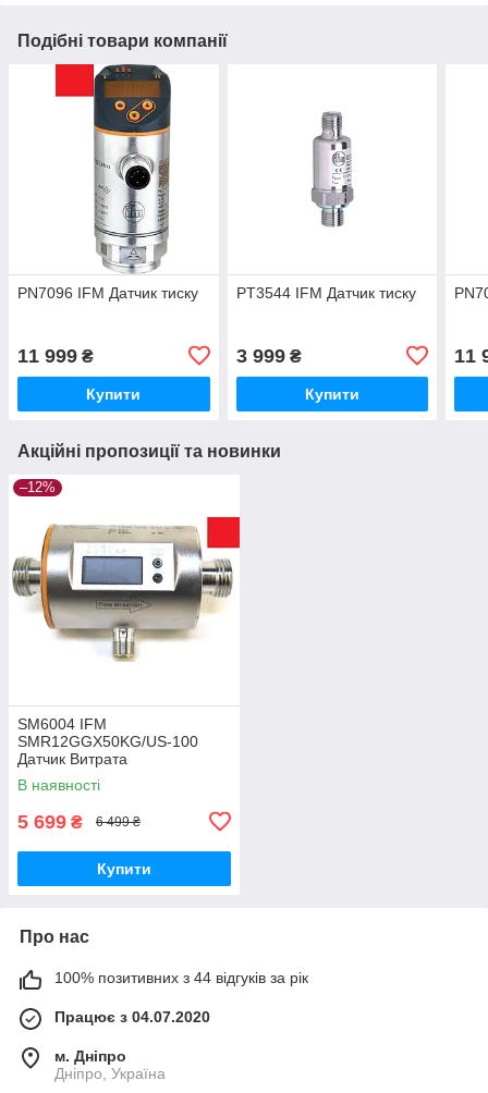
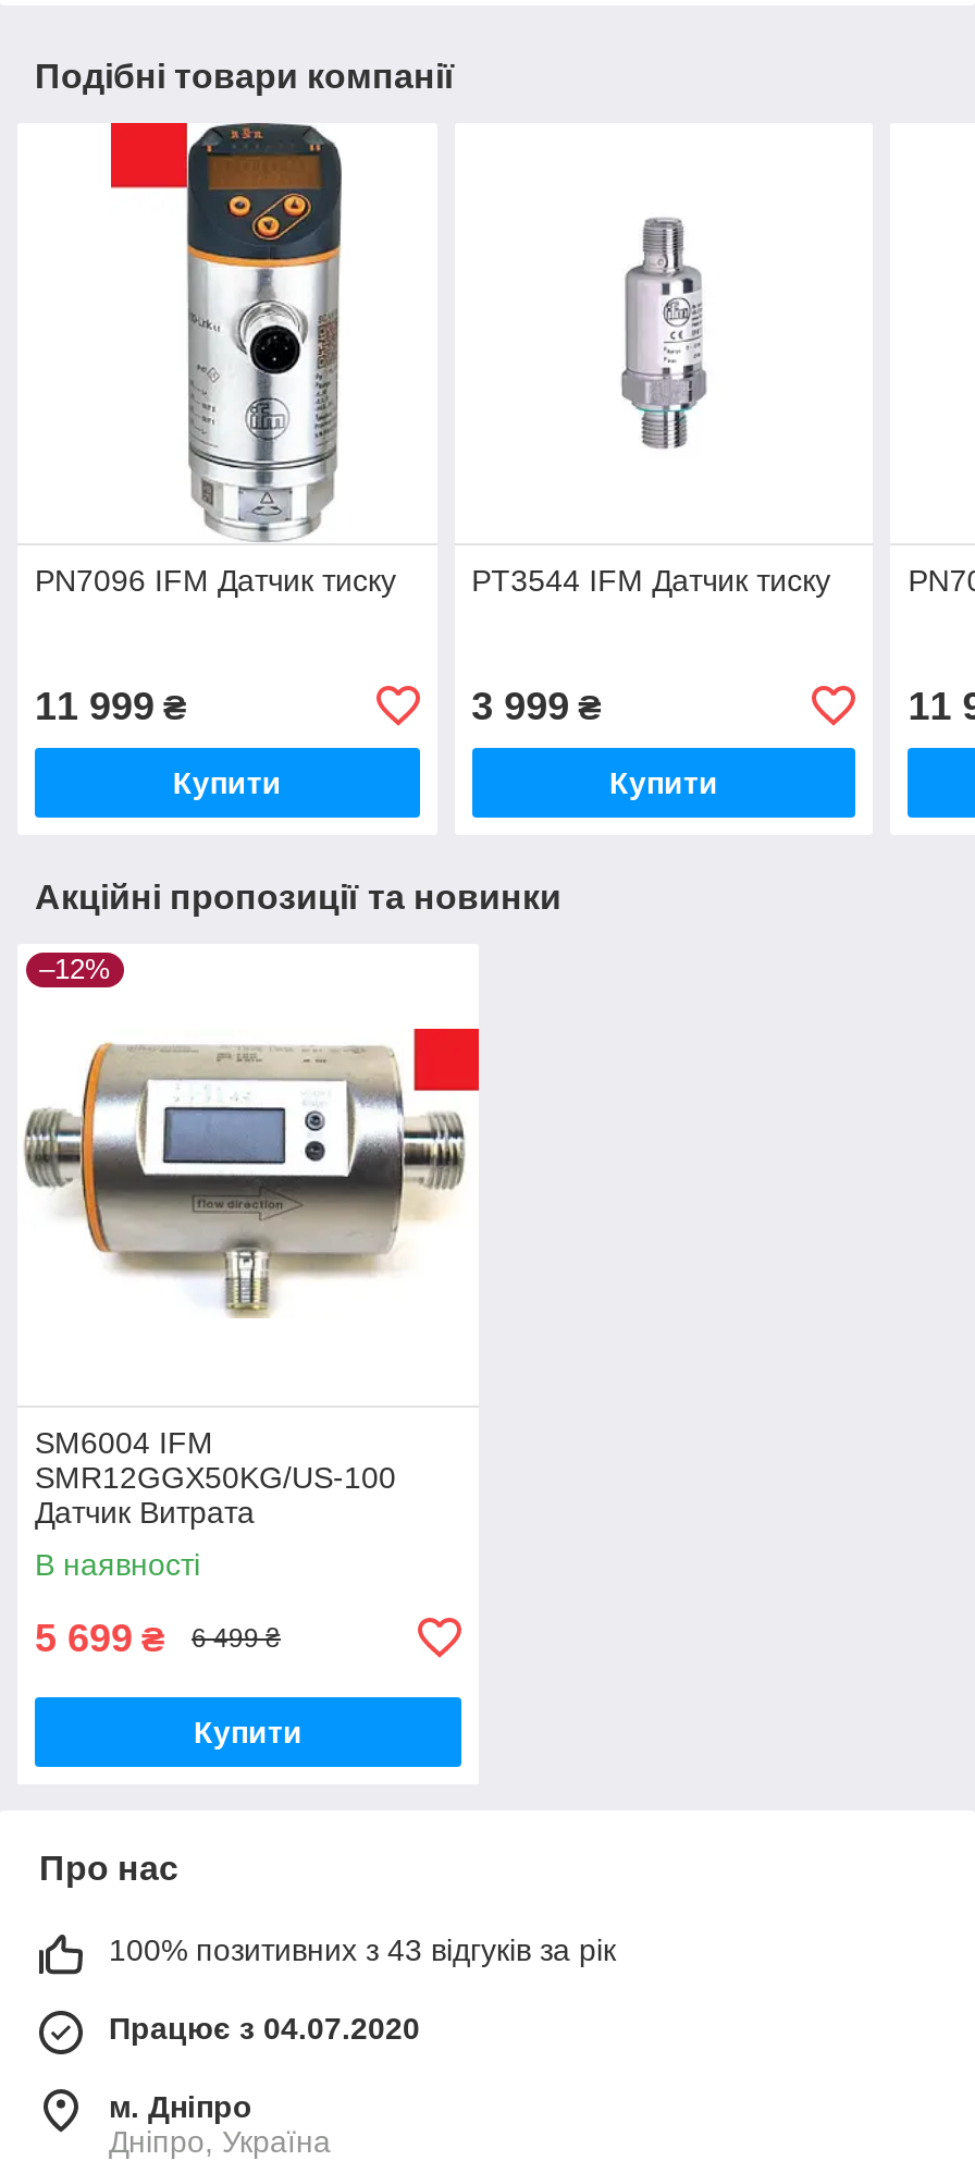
- 100% позитивних з 44 відгуків за рік
+ 100% позитивних з 43 відгуків за рік
